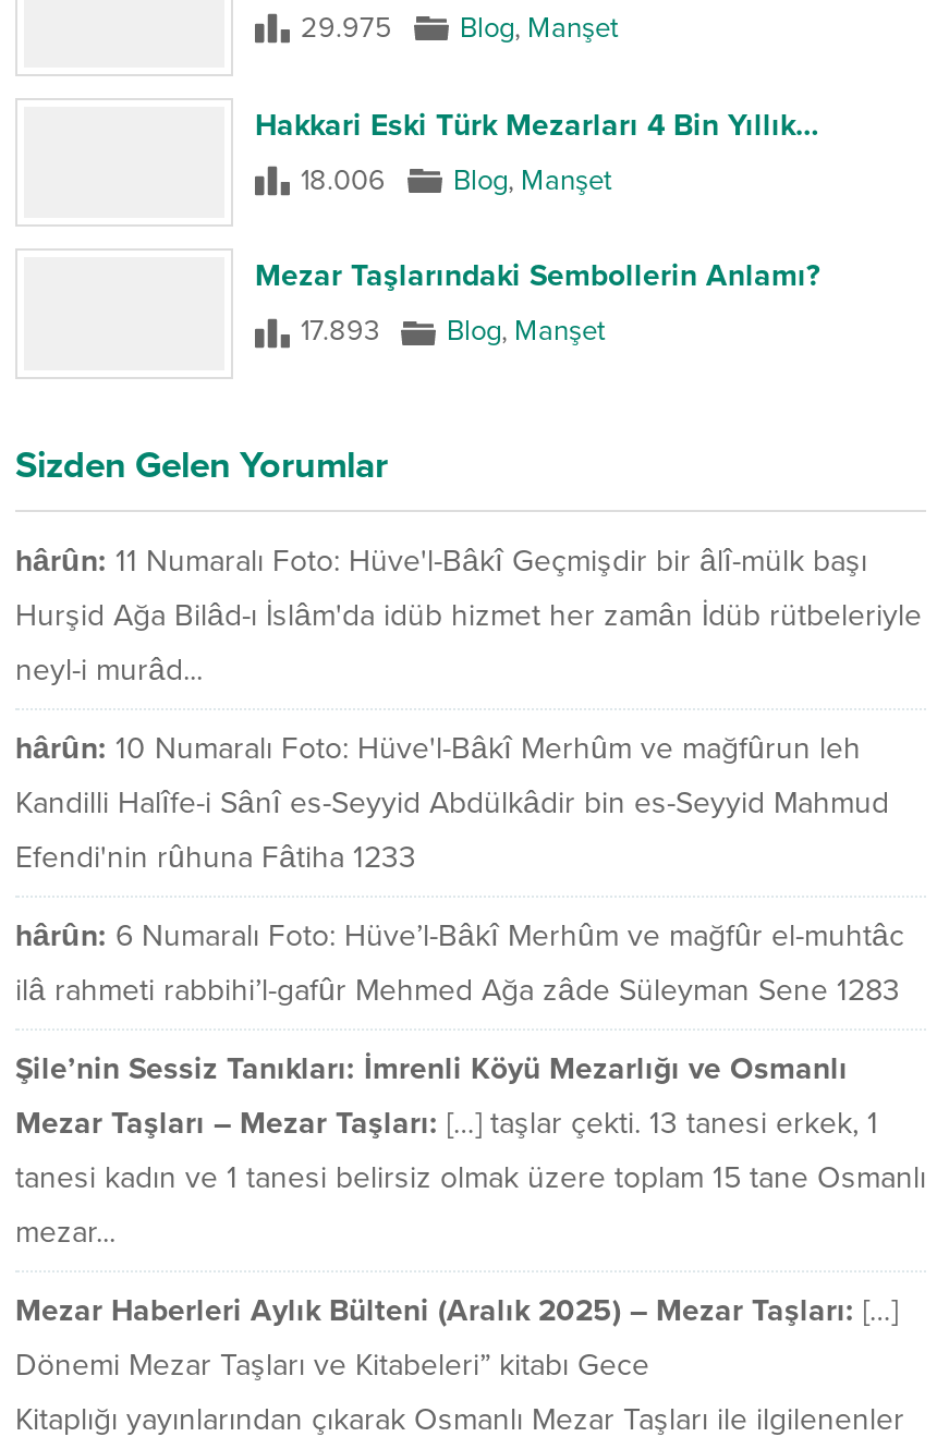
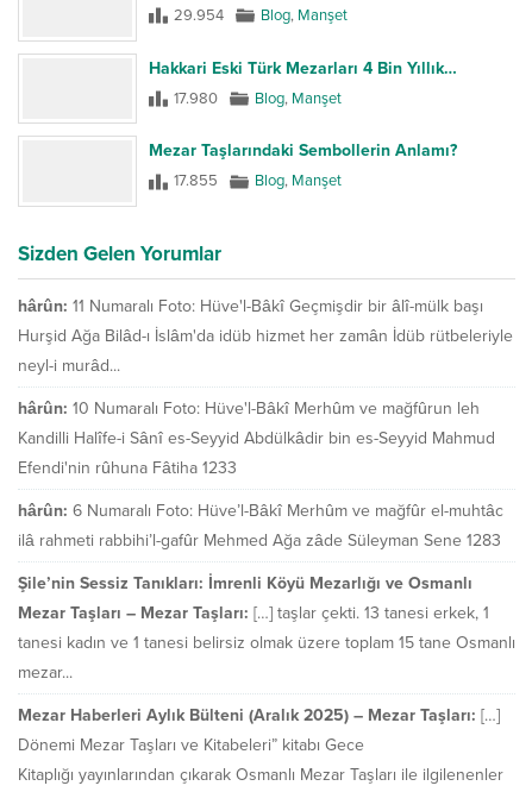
- 29.975 Blog, Manşet
+ 29.954 Blog, Manşet

- 18.006 Blog, Manşet
+ 17.980 Blog, Manşet

- 17.893 Blog, Manşet
+ 17.855 Blog, Manşet
